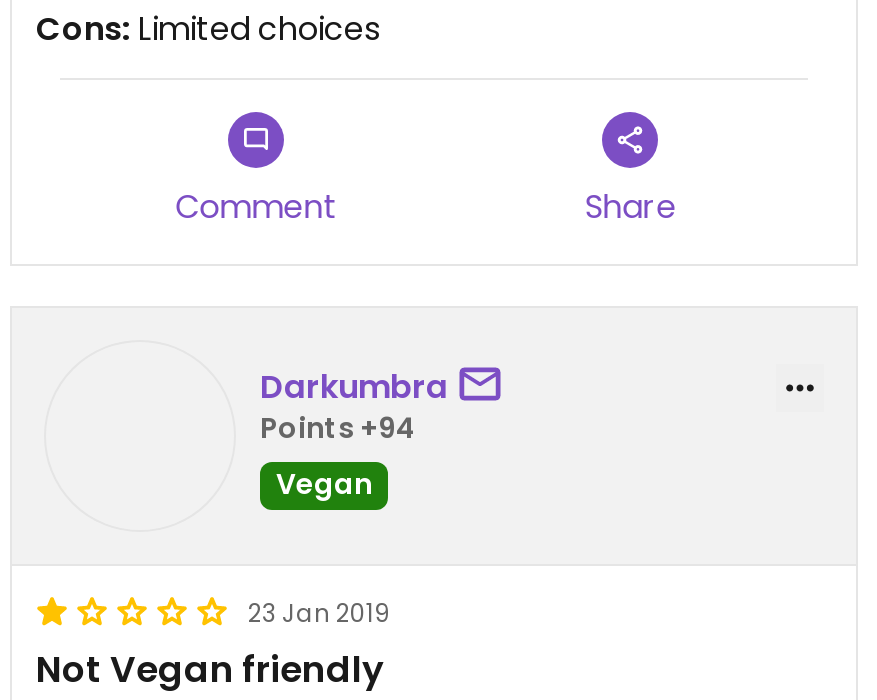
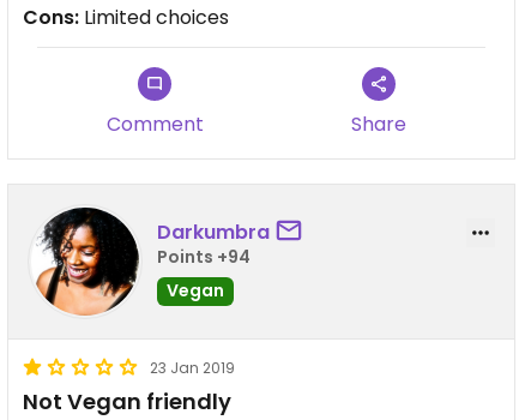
+ [image]
